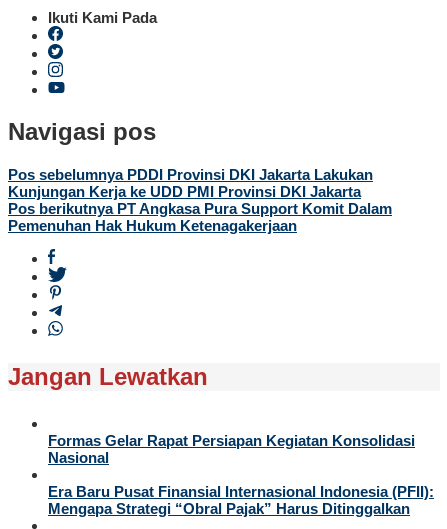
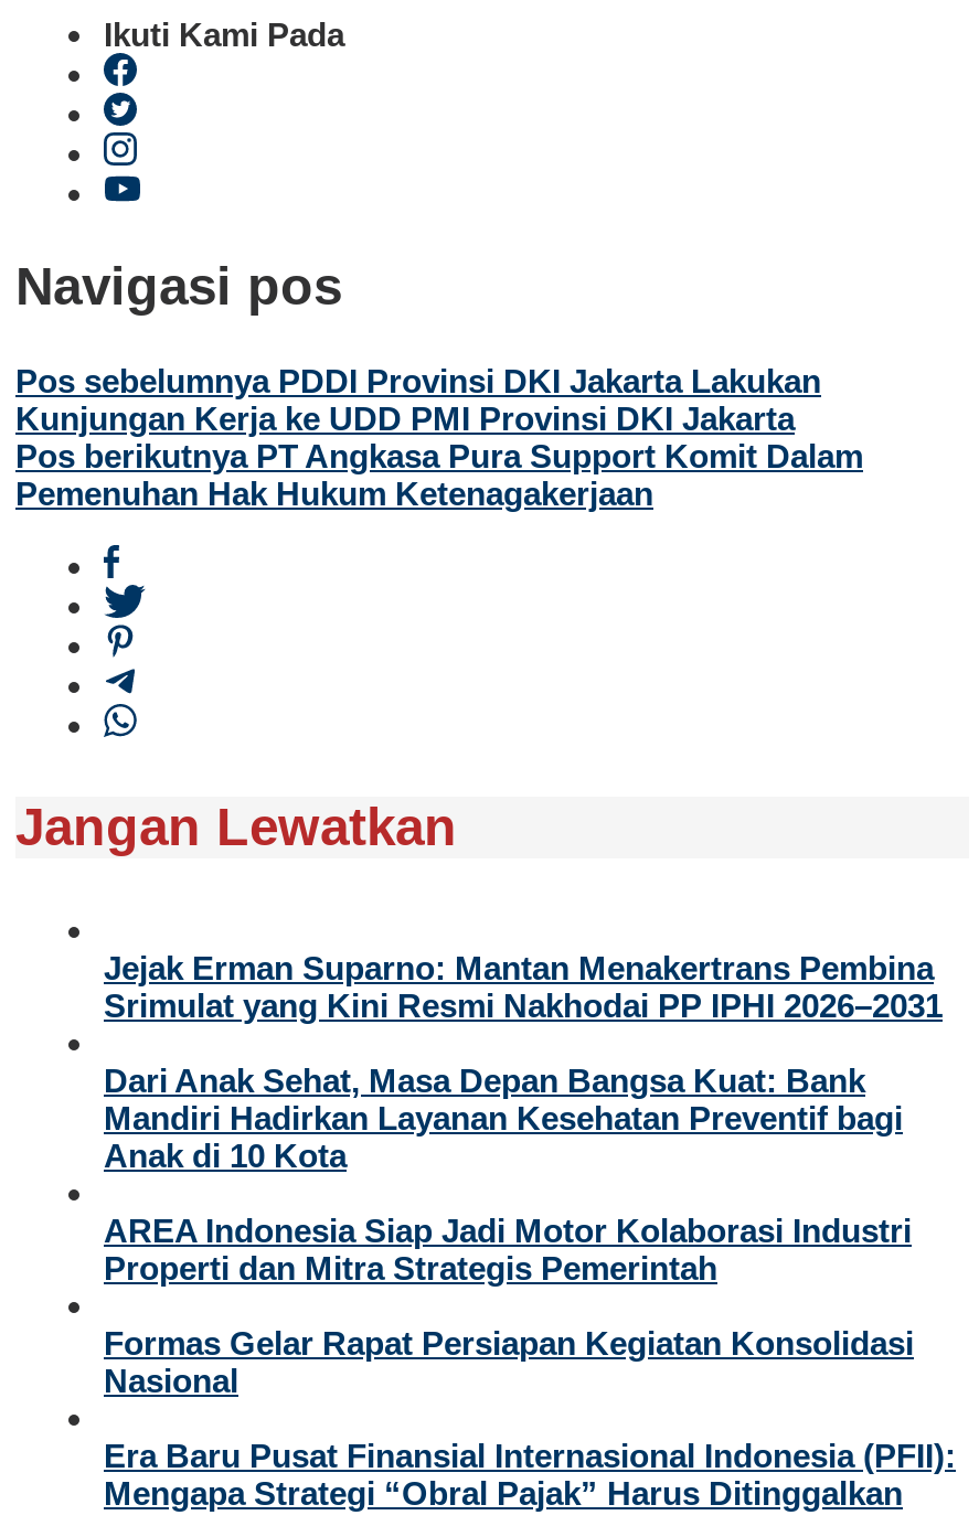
+ Jejak Erman Suparno: Mantan Menakertrans Pembina
+ Srimulat yang Kini Resmi Nakhodai PP IPHI 2026–2031
+ Dari Anak Sehat, Masa Depan Bangsa Kuat: Bank
+ Mandiri Hadirkan Layanan Kesehatan Preventif bagi
+ Anak di 10 Kota
+ AREA Indonesia Siap Jadi Motor Kolaborasi Industri
+ Properti dan Mitra Strategis Pemerintah
